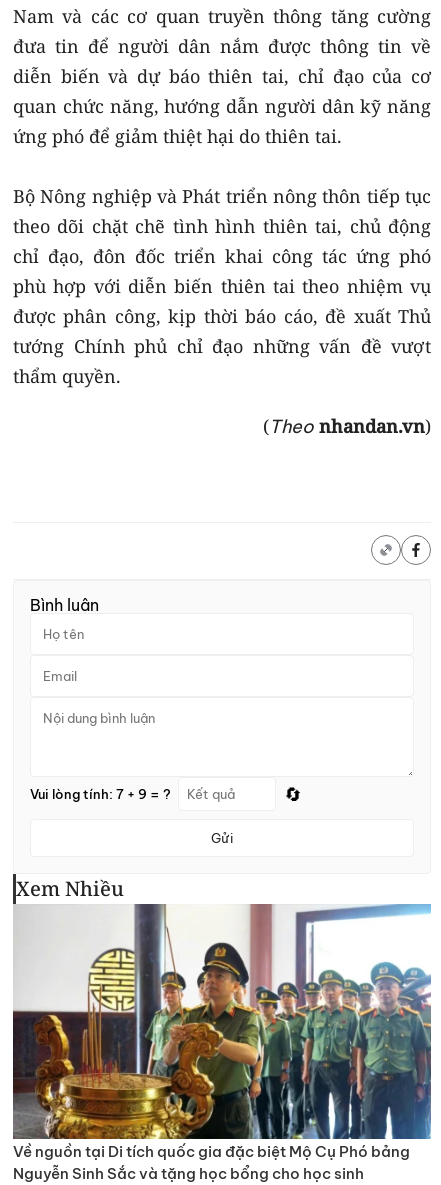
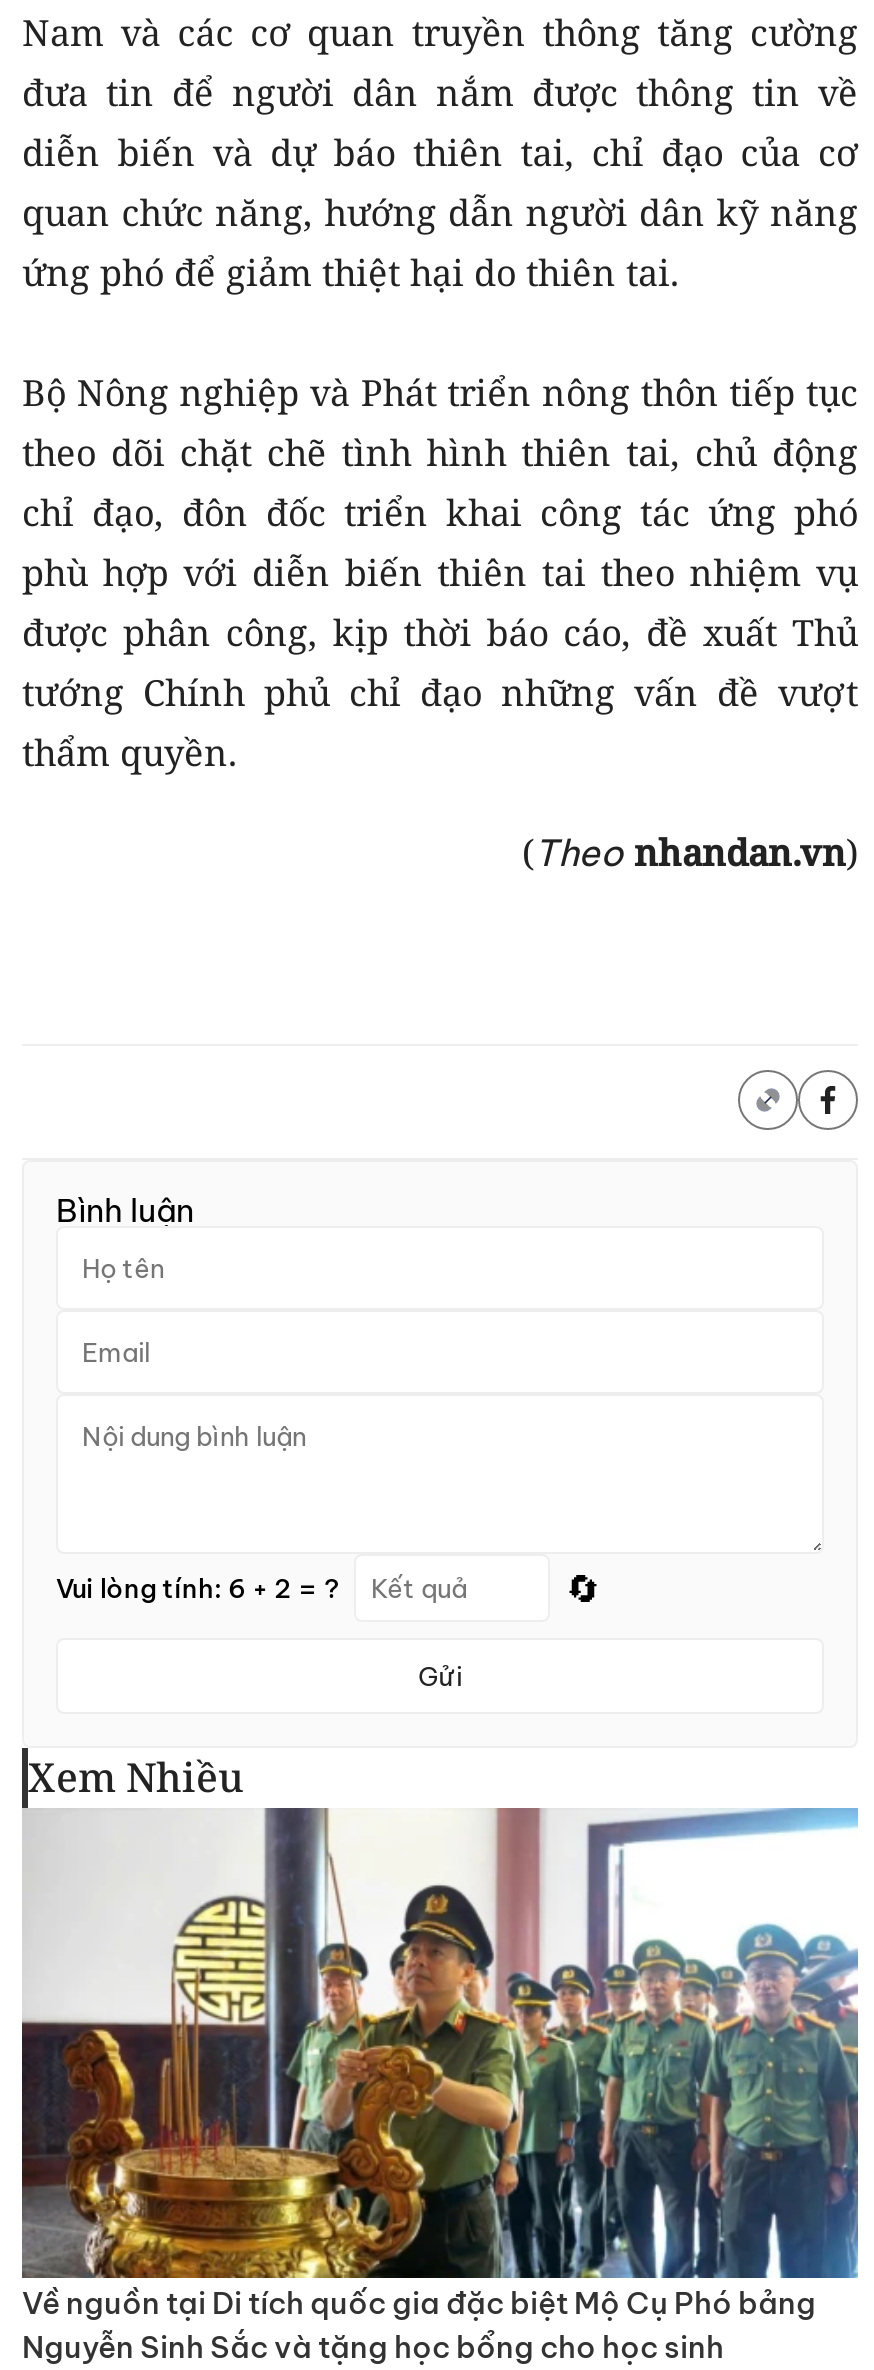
- Vui lòng tính: 7 + 9 = ?
+ Vui lòng tính: 6 + 2 = ?
